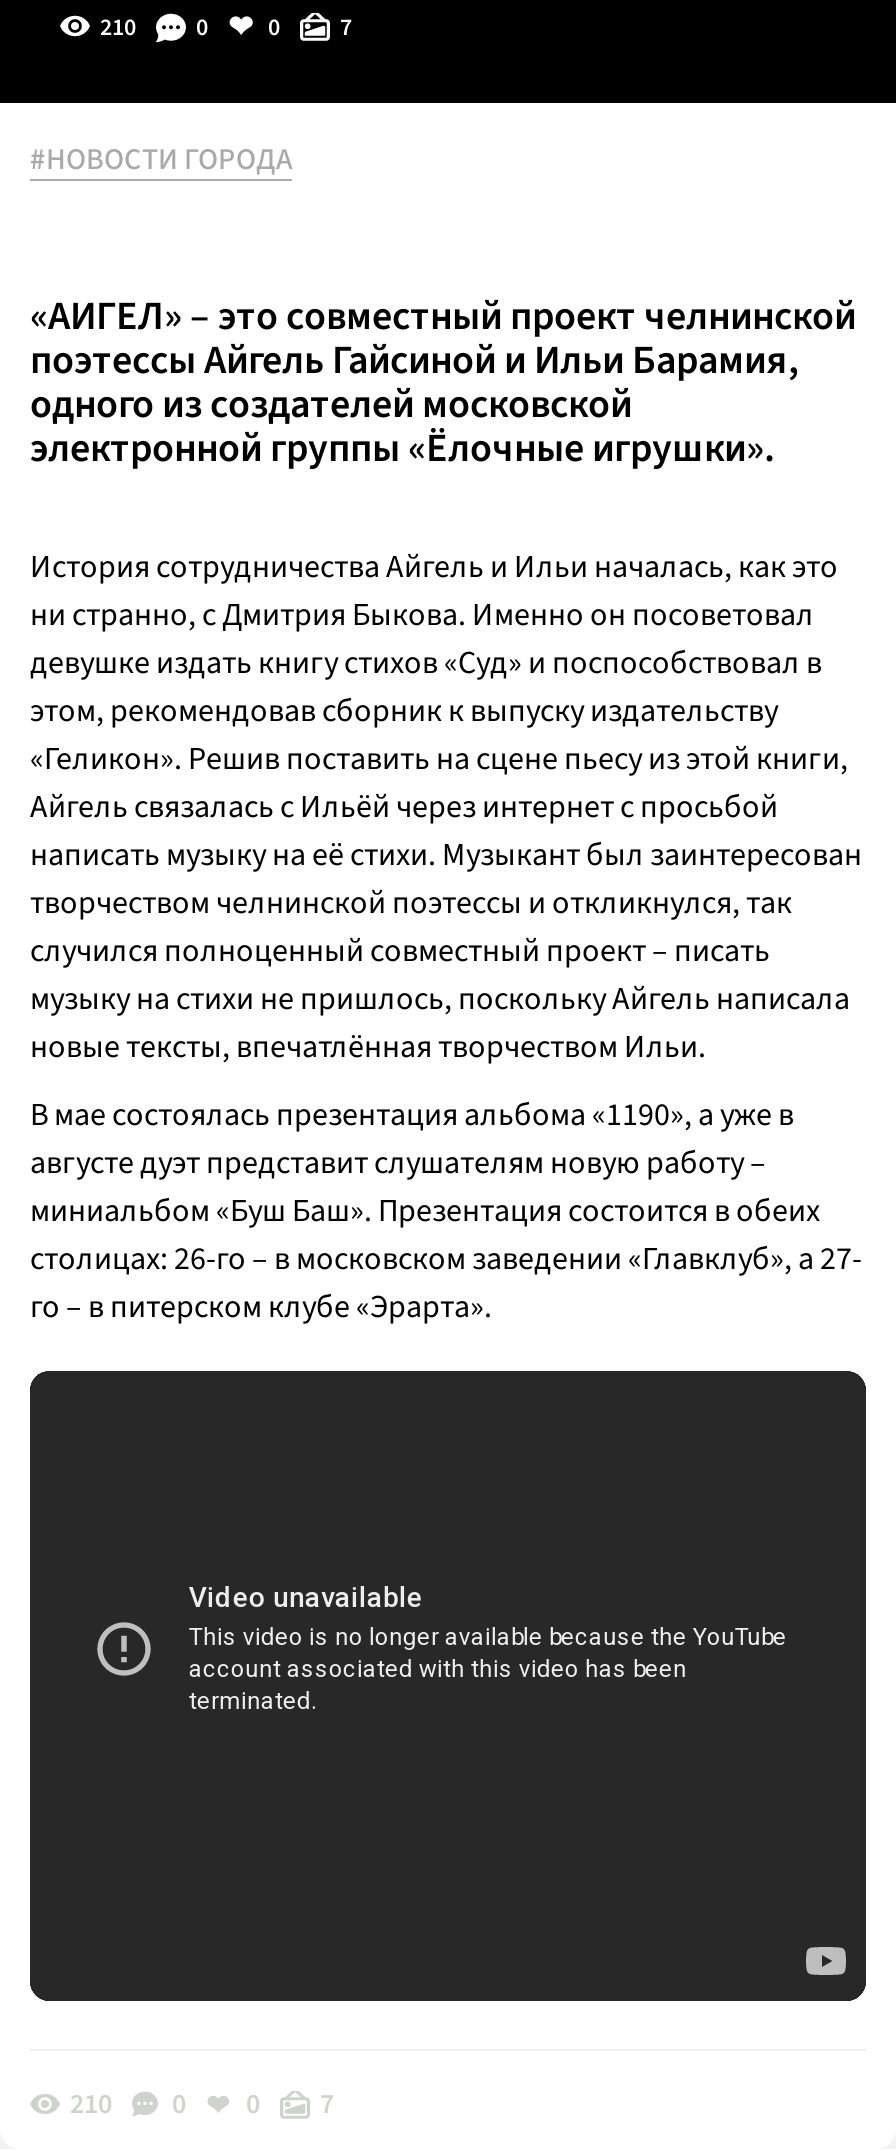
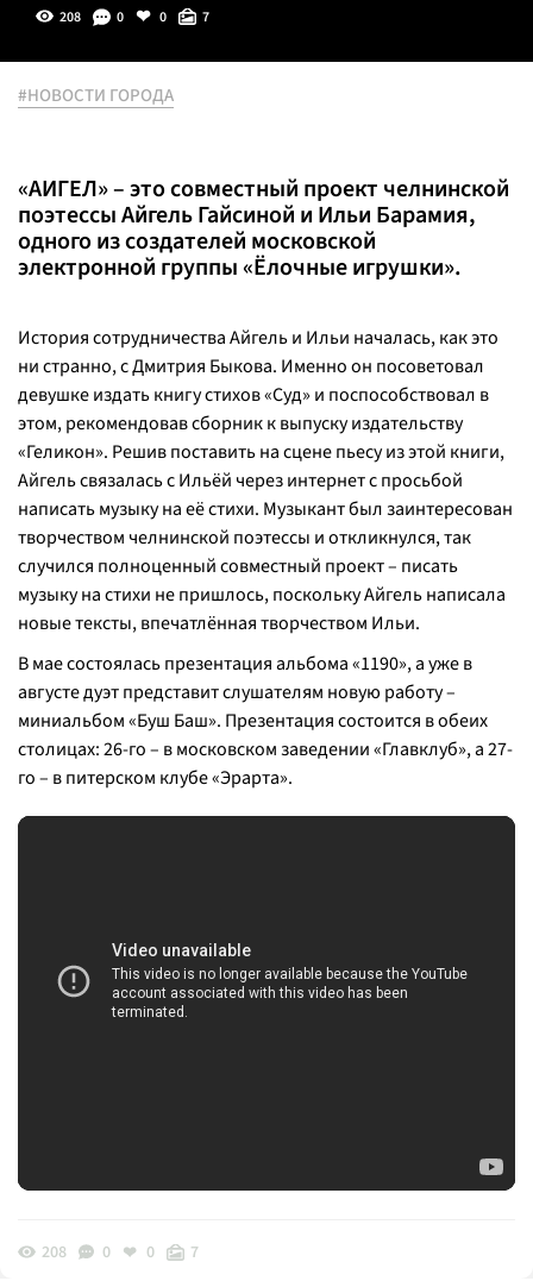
- 210 0 0 7
+ 208 0 0 7

- 210 0 0 7
+ 208 0 0 7
